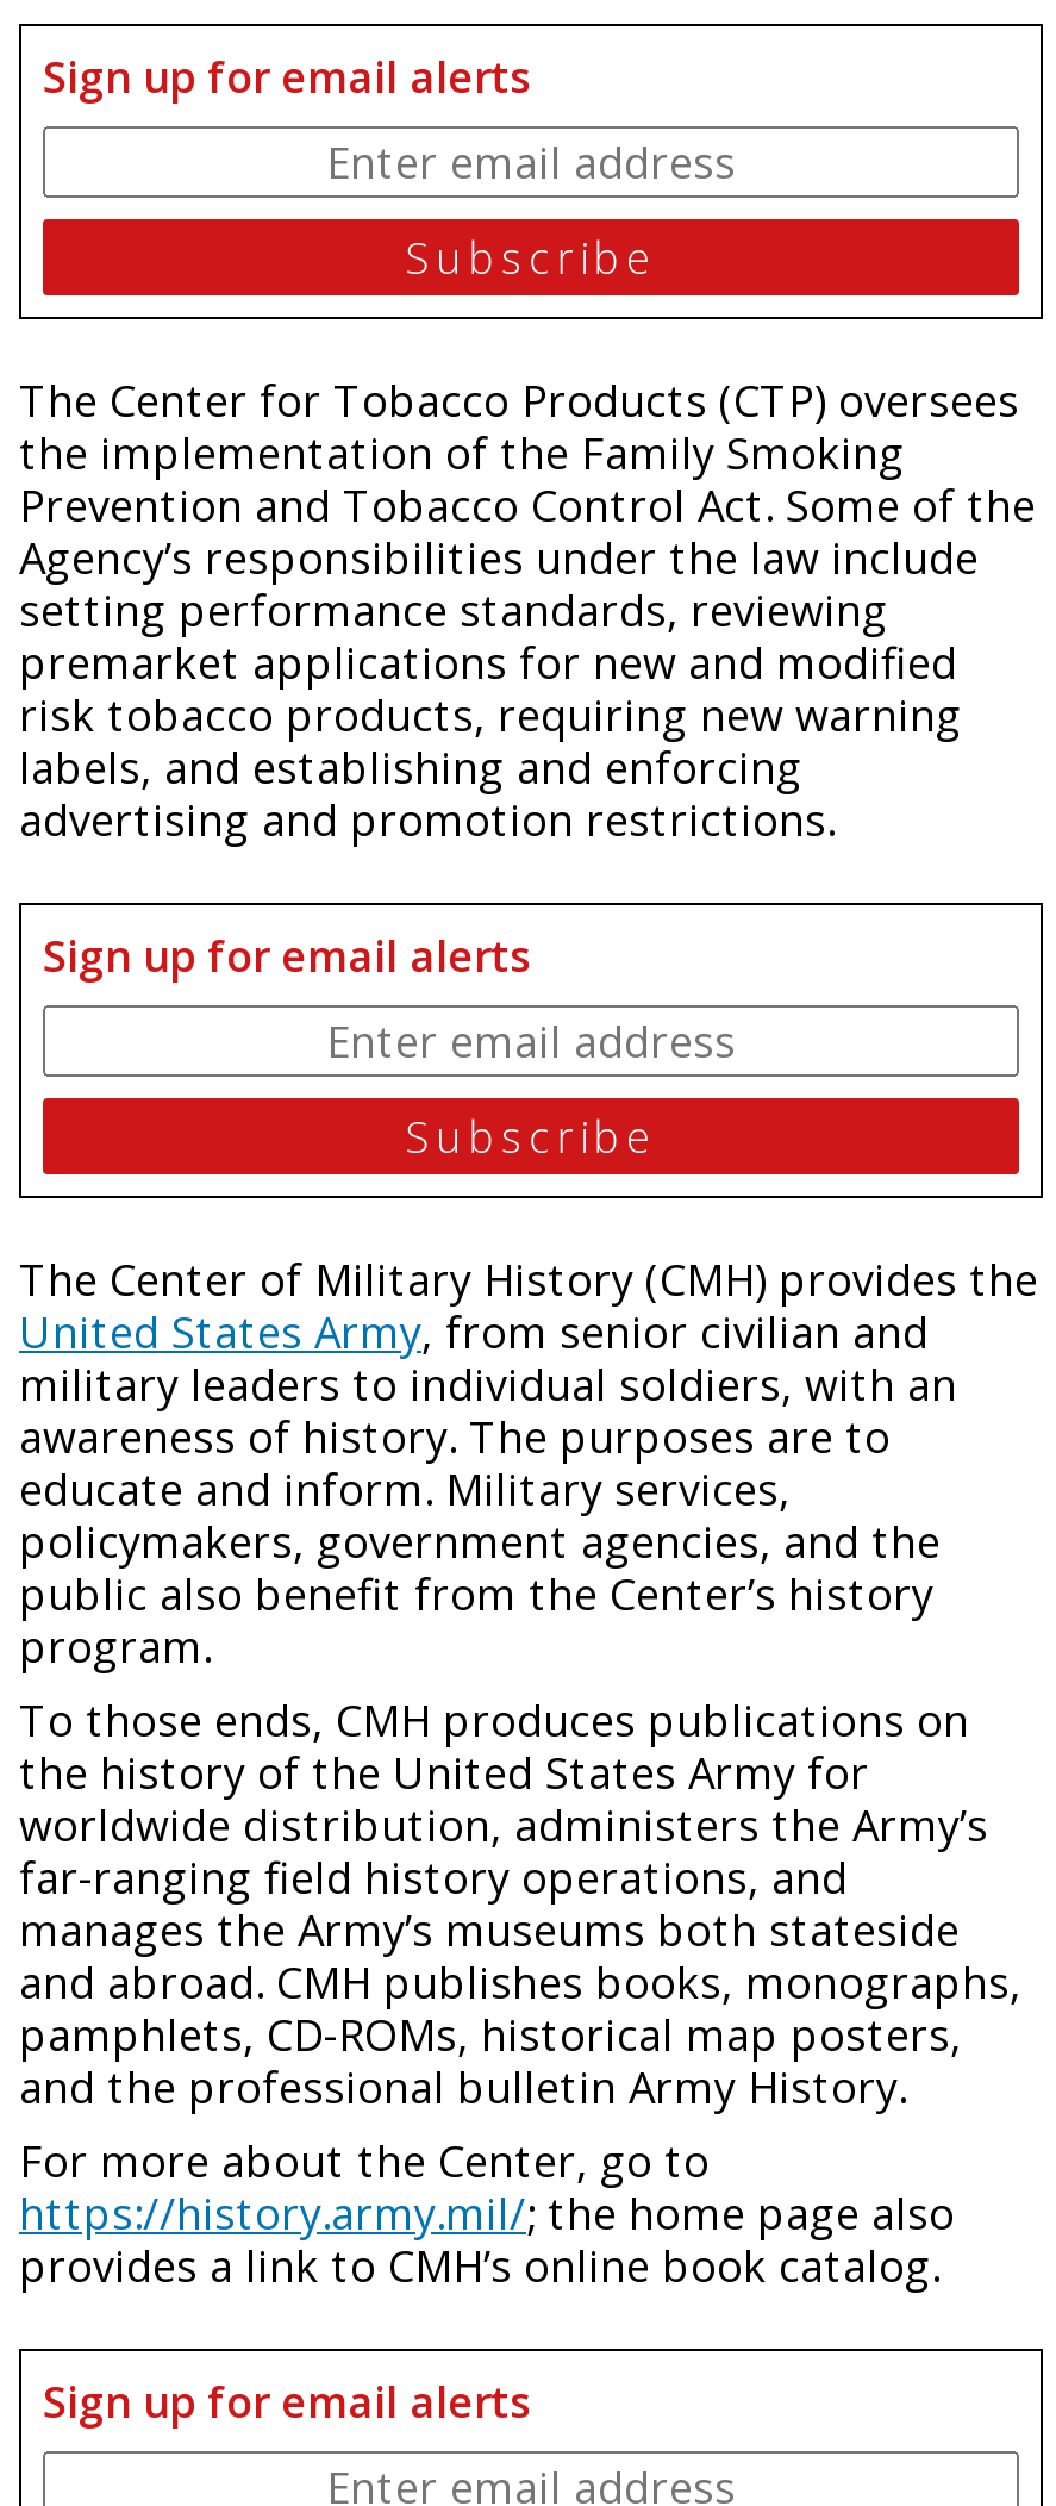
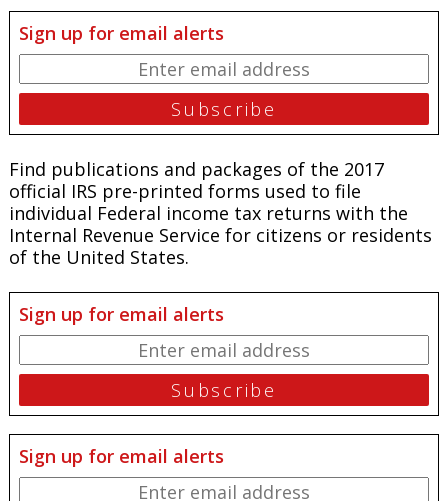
- The Center for Tobacco Products (CTP) oversees
- the implementation of the Family Smoking
- Prevention and Tobacco Control Act. Some of the
- Agency’s responsibilities under the law include
- setting performance standards, reviewing
- premarket applications for new and modified
- risk tobacco products, requiring new warning
- labels, and establishing and enforcing
- advertising and promotion restrictions.
+ Find publications and packages of the 2017
+ official IRS pre-printed forms used to file
+ individual Federal income tax returns with the
+ Internal Revenue Service for citizens or residents
+ of the United States.

- The Center of Military History (CMH) provides the
- United States Army, from senior civilian and
- military leaders to individual soldiers, with an
- awareness of history. The purposes are to
- educate and inform. Military services,
- policymakers, government agencies, and the
- public also benefit from the Center’s history
- program.
- To those ends, CMH produces publications on
- the history of the United States Army for
- worldwide distribution, administers the Army’s
- far-ranging field history operations, and
- manages the Army’s museums both stateside
- and abroad. CMH publishes books, monographs,
- pamphlets, CD-ROMs, historical map posters,
- and the professional bulletin Army History.
- For more about the Center, go to
- https://history.army.mil/; the home page also
- provides a link to CMH’s online book catalog.
